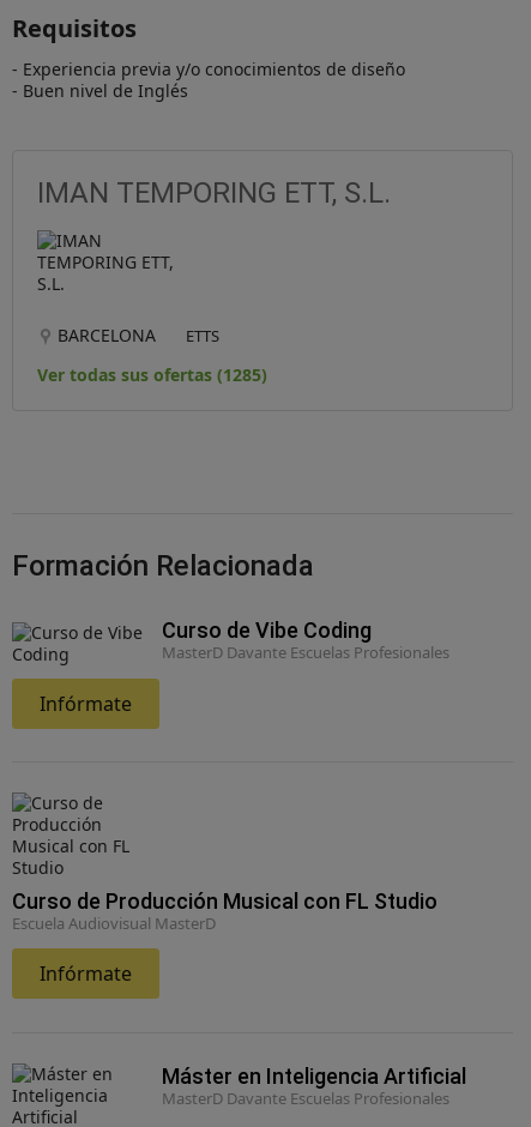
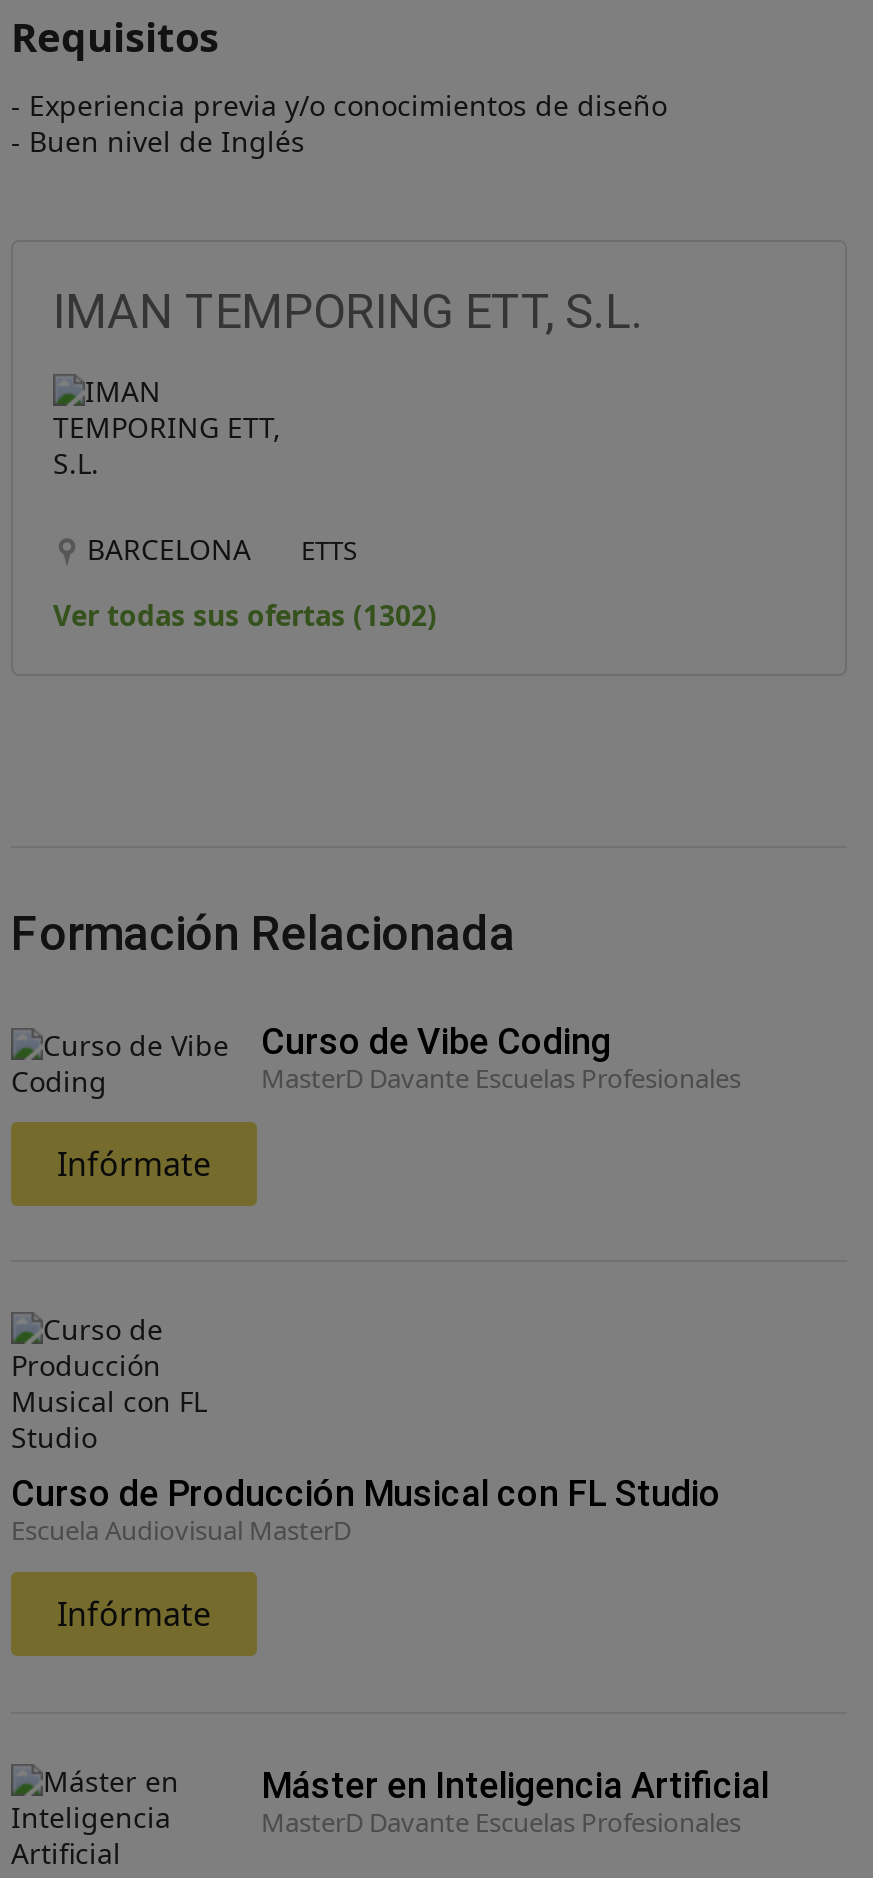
- Ver todas sus ofertas (1285)
+ Ver todas sus ofertas (1302)
